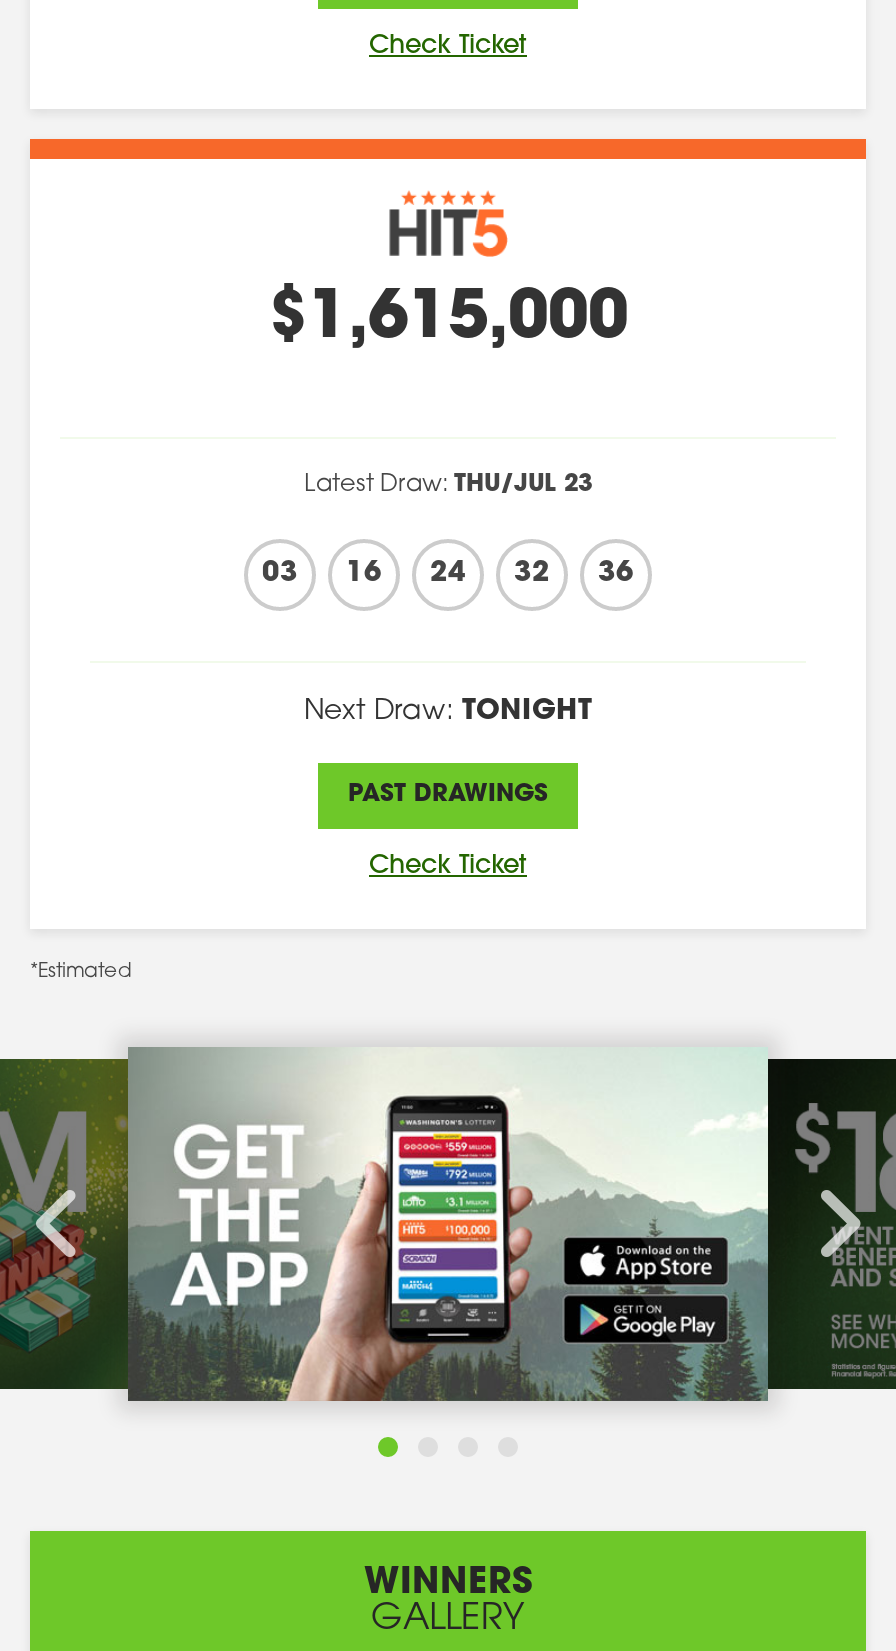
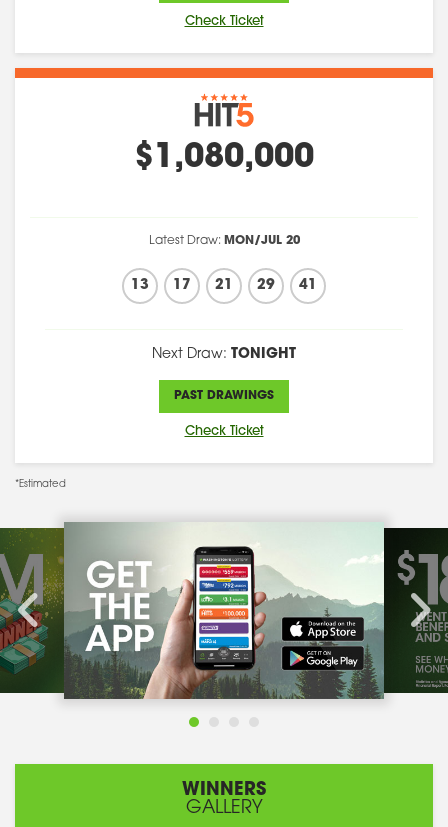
- $1,615,000
+ $1,080,000

- Latest Draw: THU/JUL 23
+ Latest Draw: MON/JUL 20

- 03
+ 13

- 16
+ 17

- 24
+ 21

- 32
+ 29

- 36
+ 41
